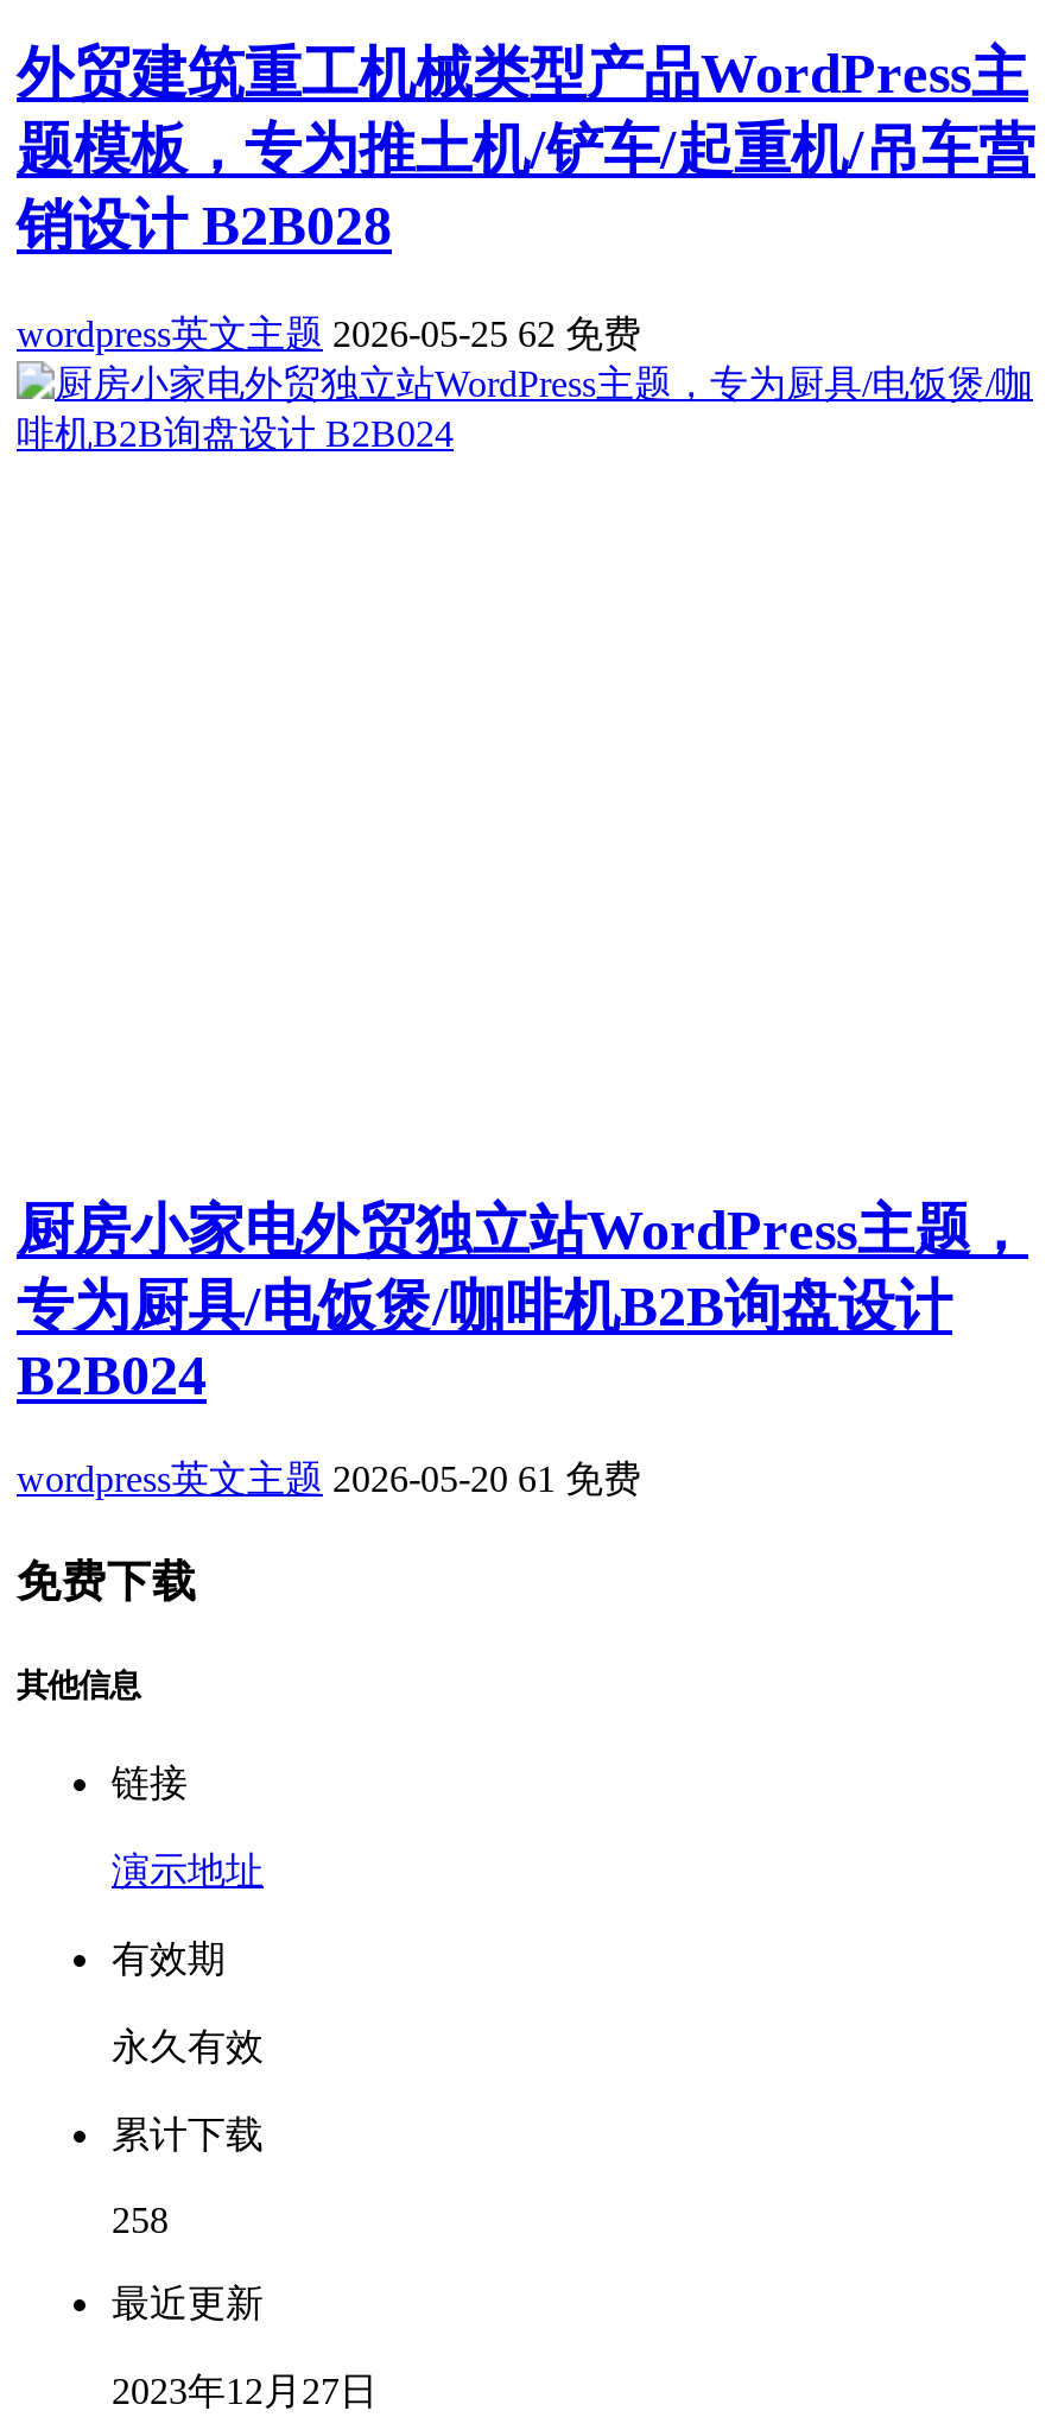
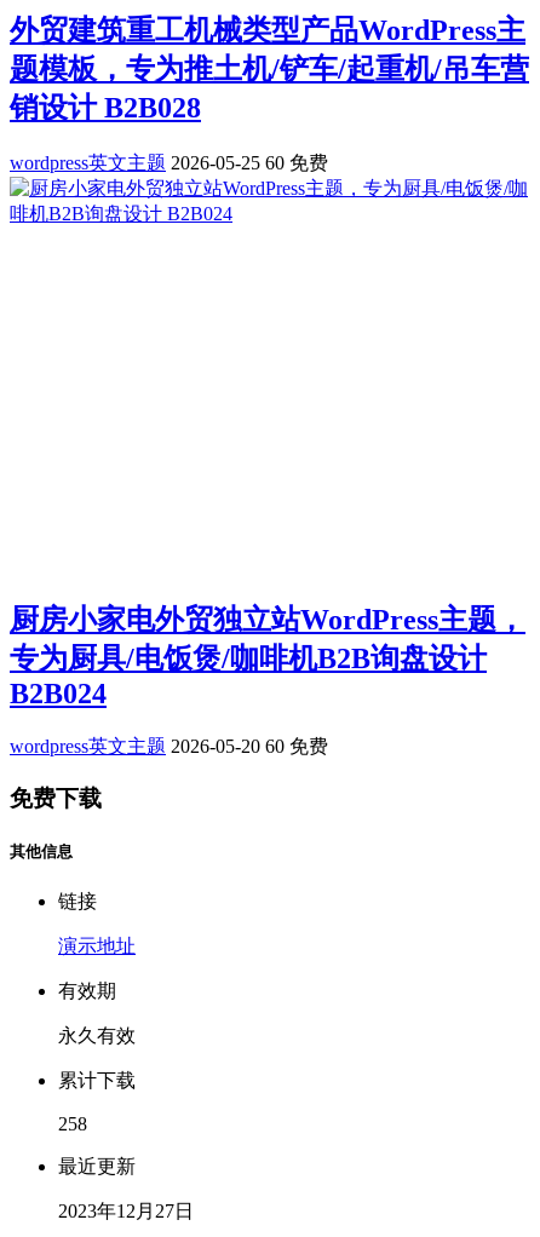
- wordpress英文主题 2026-05-25 62 免费
+ wordpress英文主题 2026-05-25 60 免费

- wordpress英文主题 2026-05-20 61 免费
+ wordpress英文主题 2026-05-20 60 免费
